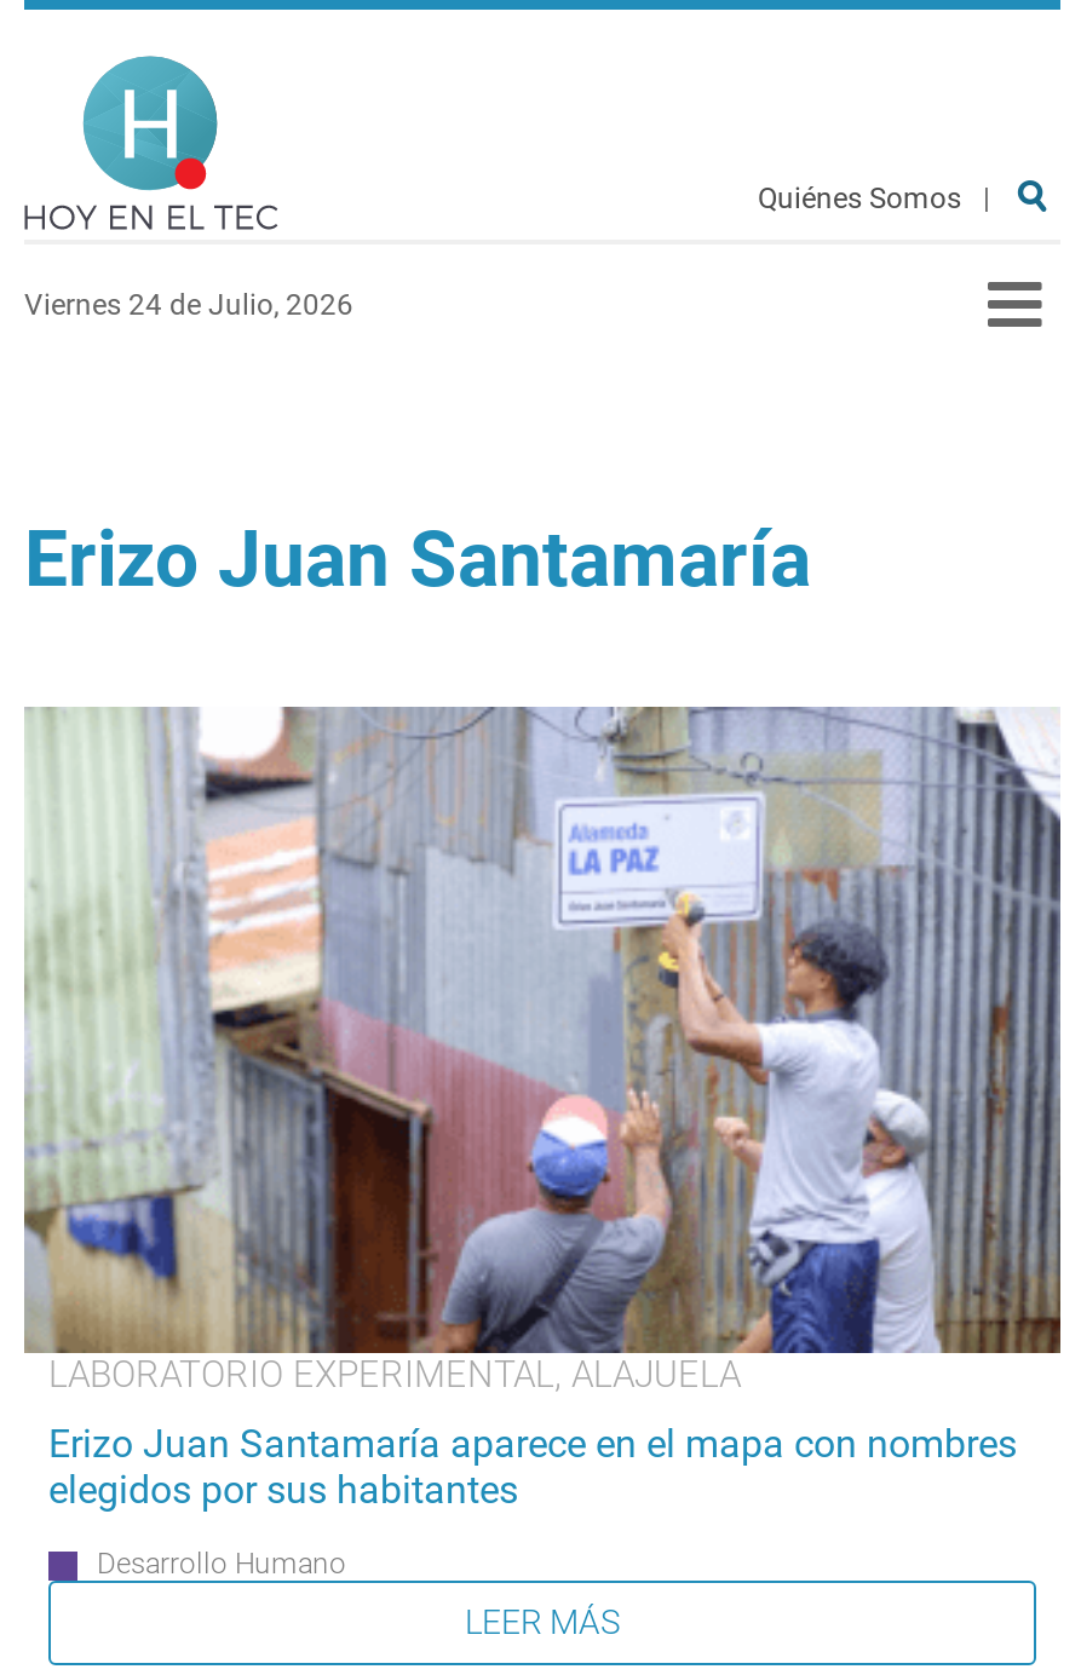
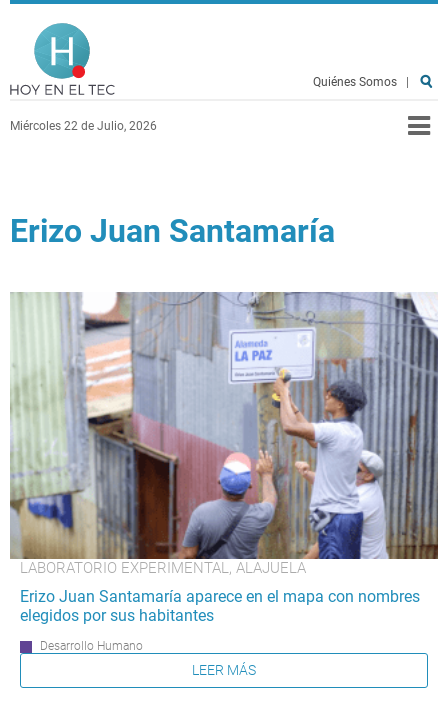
- Viernes 24 de Julio, 2026
+ Miércoles 22 de Julio, 2026
